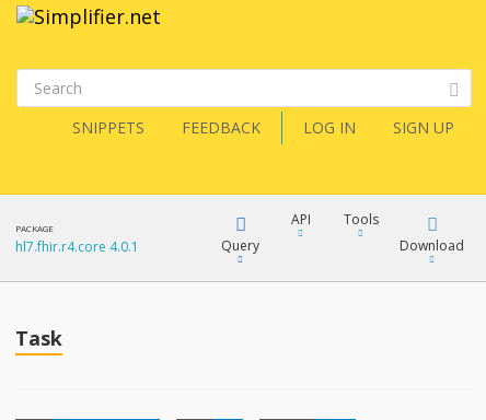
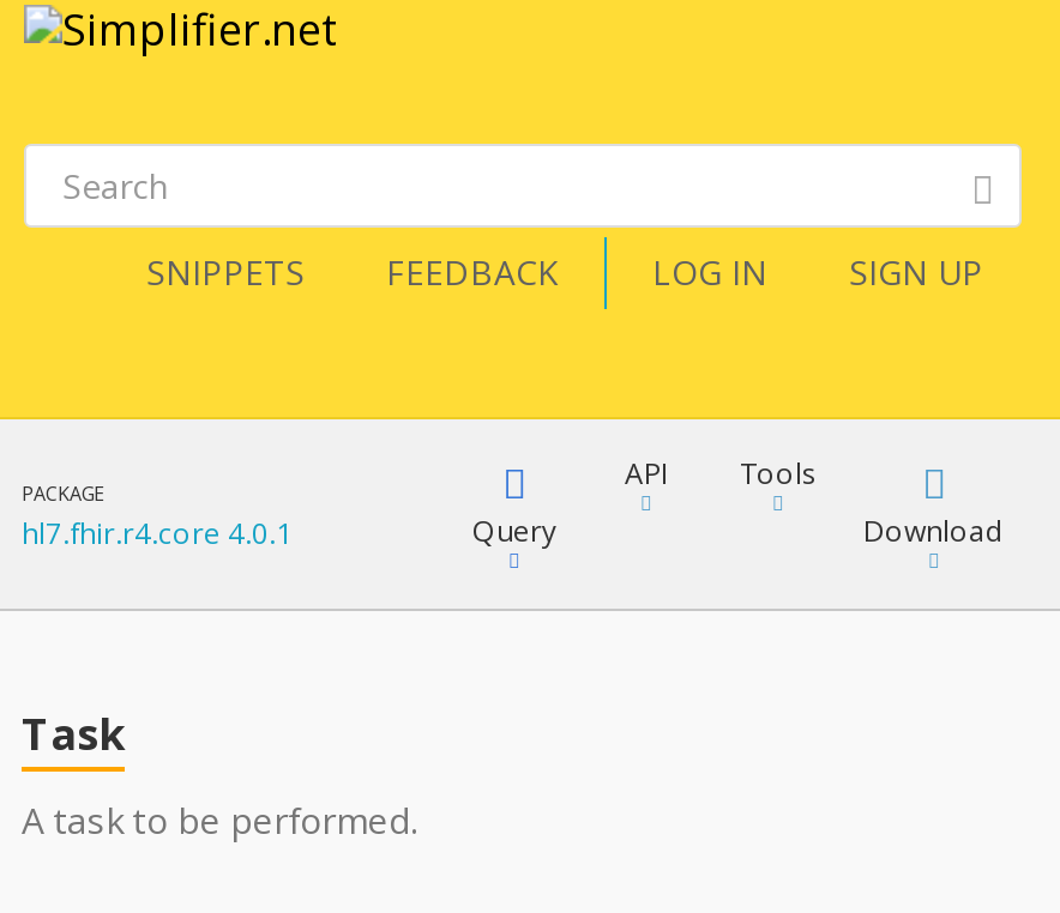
+ A task to be performed.
